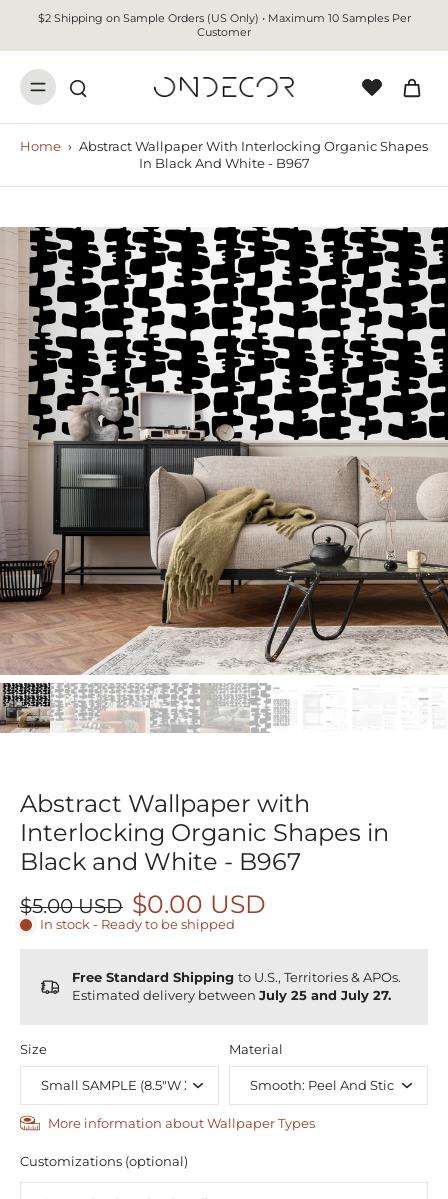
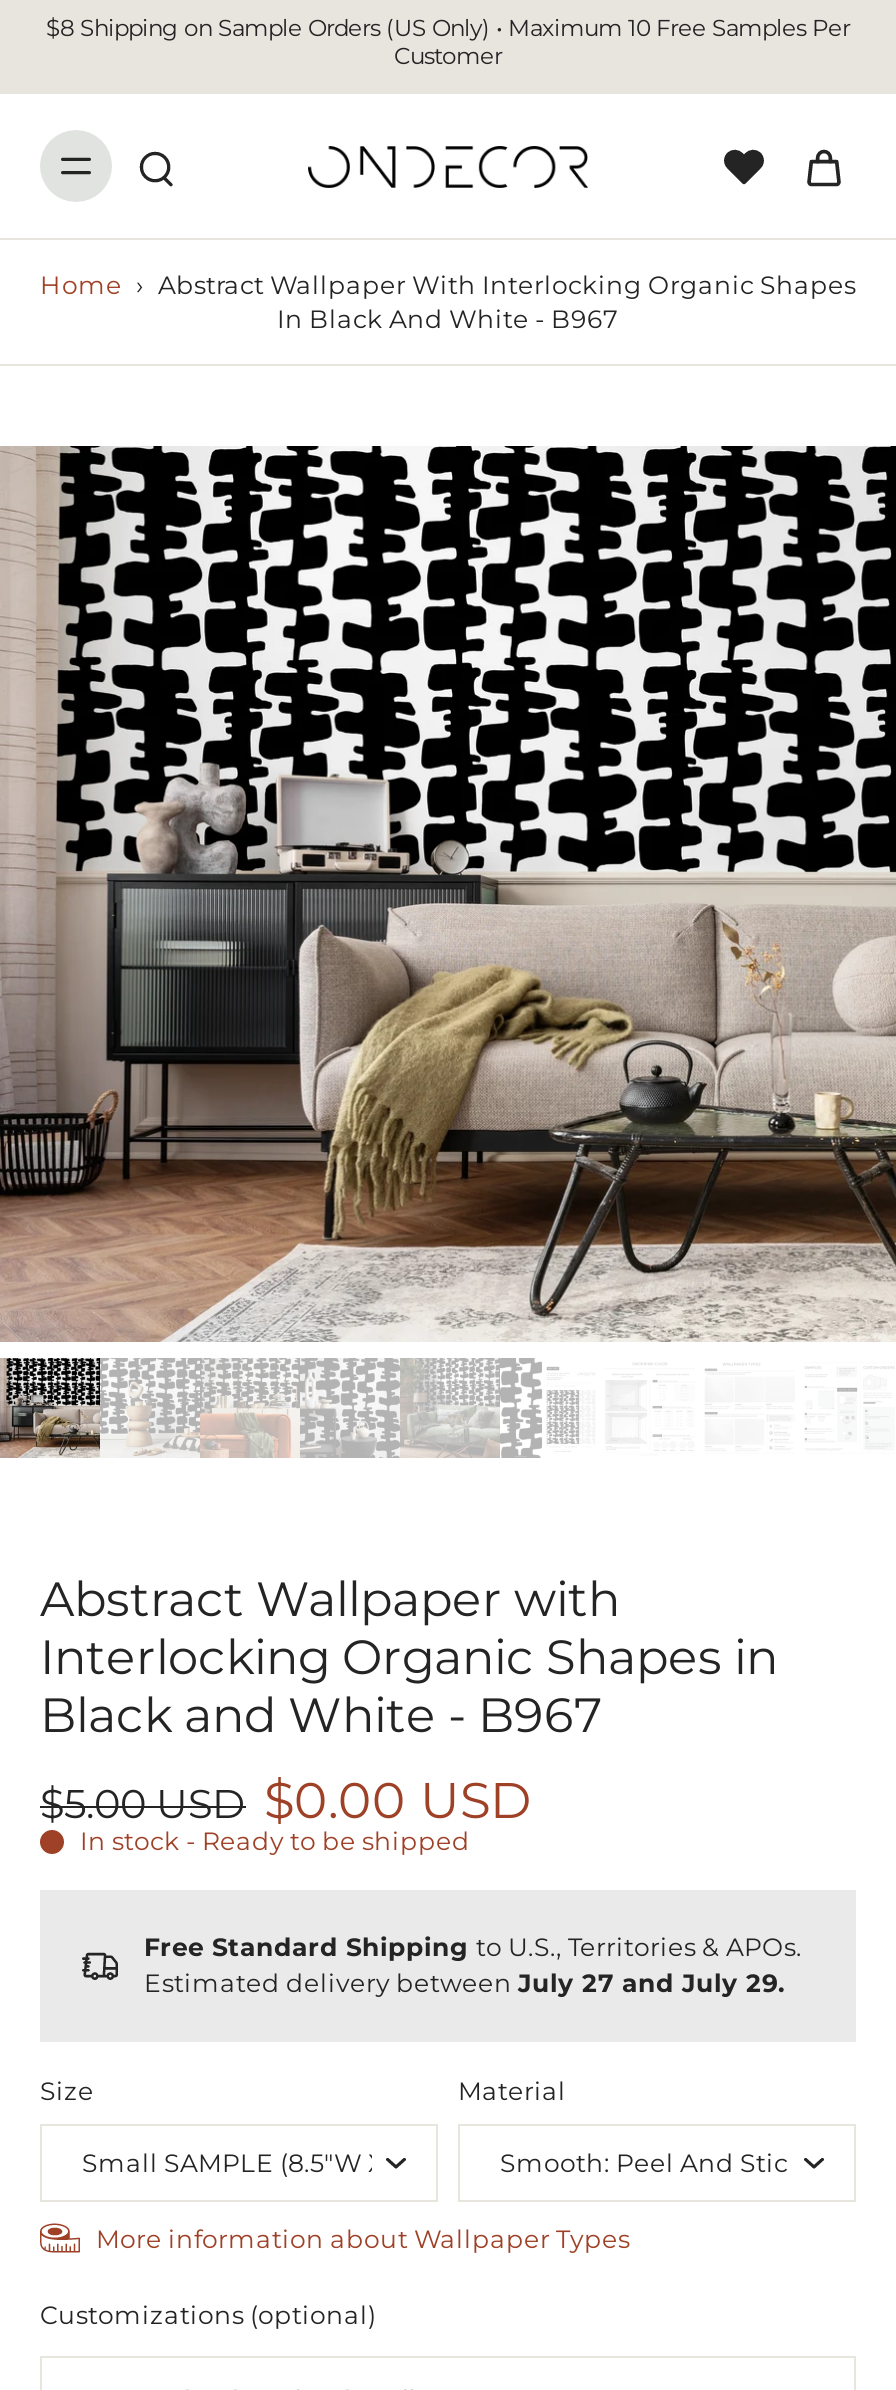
- $2 Shipping on Sample Orders (US Only) • Maximum 10 Samples Per
+ $8 Shipping on Sample Orders (US Only) • Maximum 10 Free Samples Per

- Estimated delivery between July 25 and July 27.
+ Estimated delivery between July 27 and July 29.
